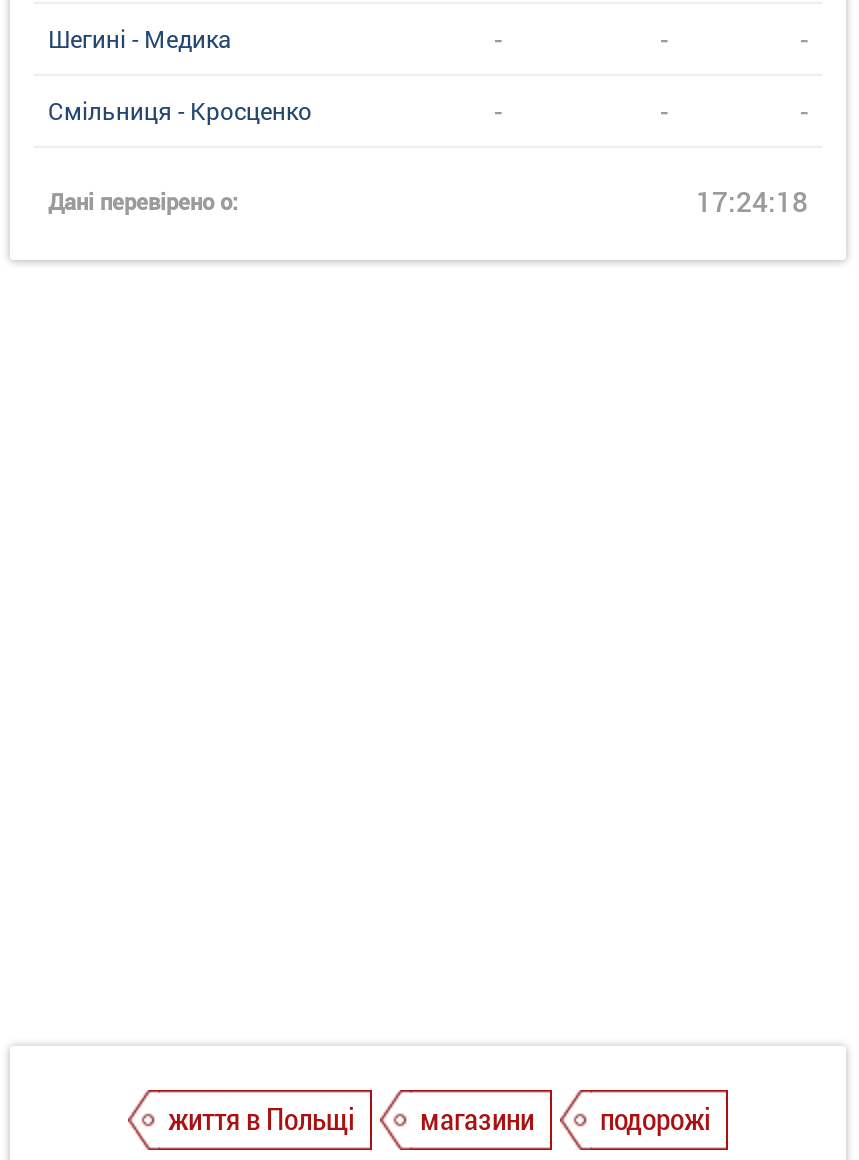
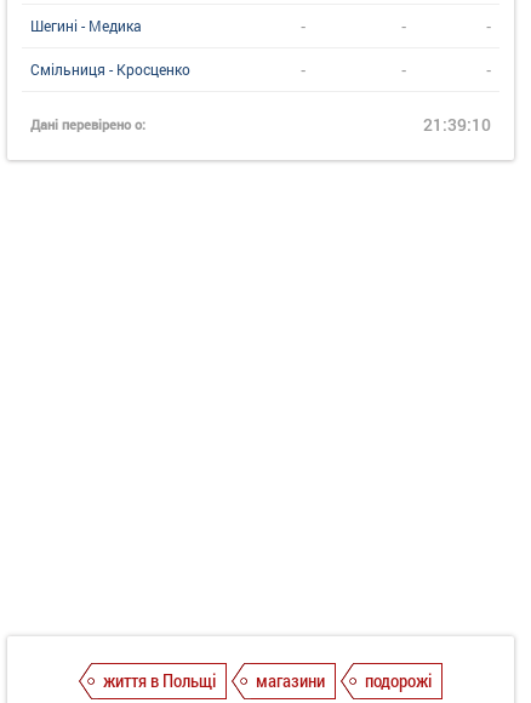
- 17:24:18
+ 21:39:10
